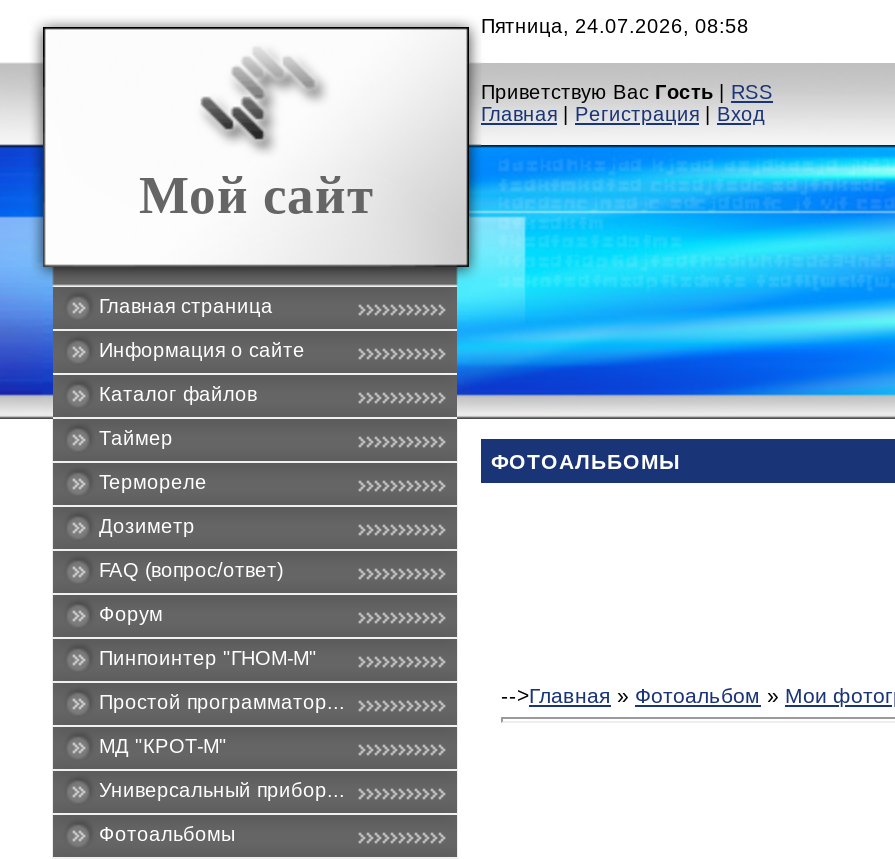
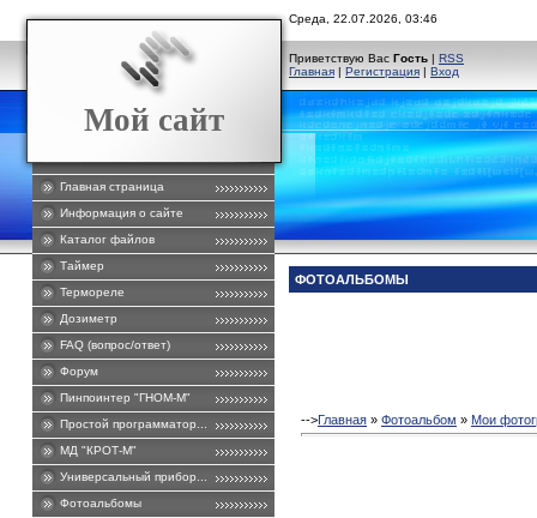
- Пятница, 24.07.2026, 08:58
+ Среда, 22.07.2026, 03:46
